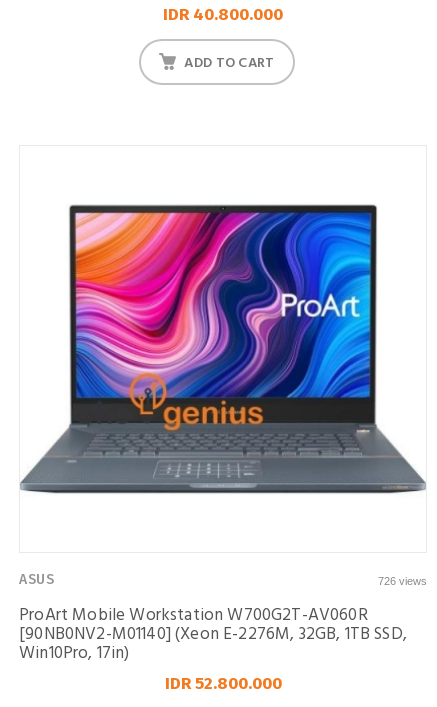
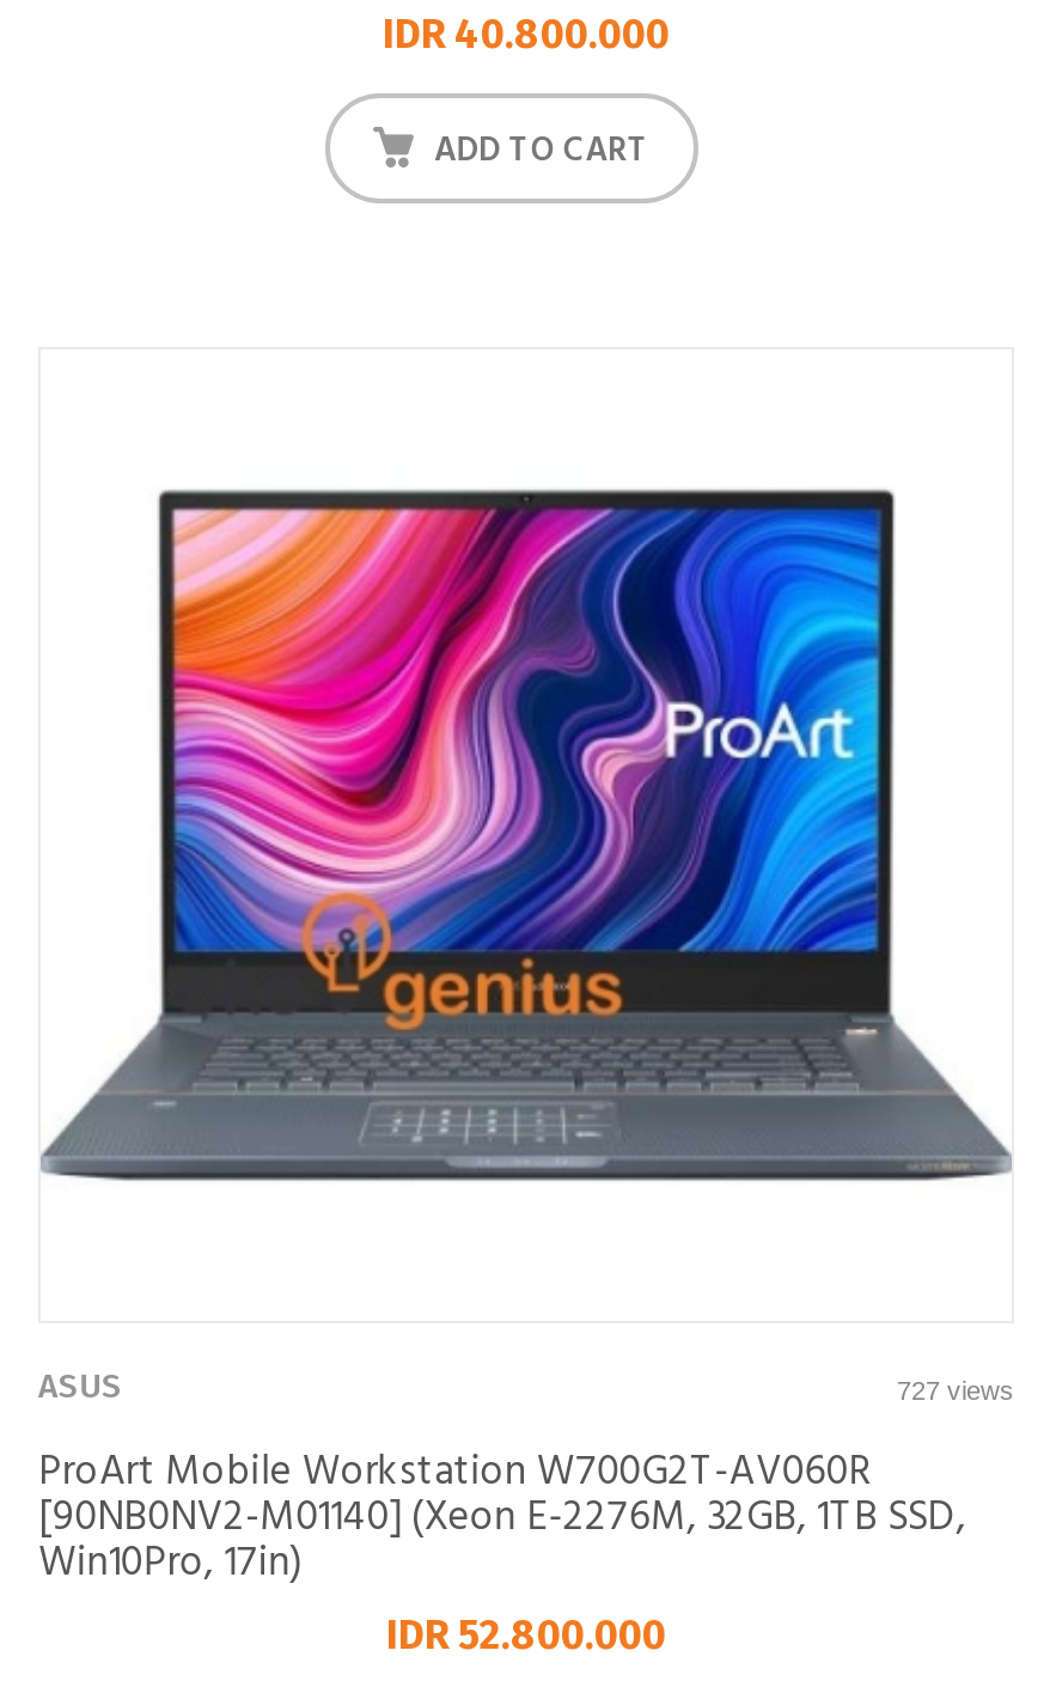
- 726 views
+ 727 views
